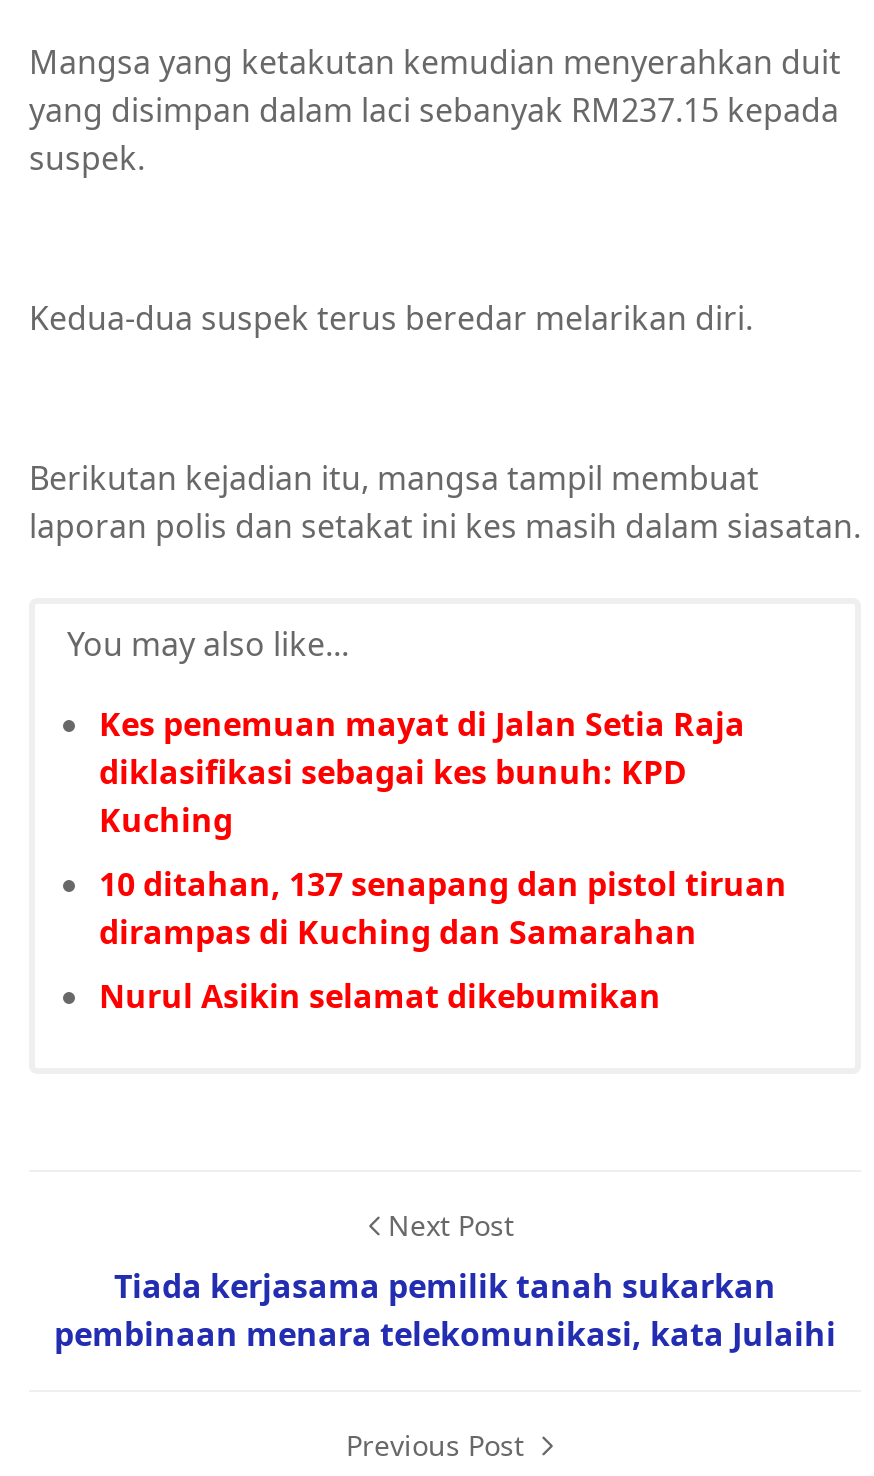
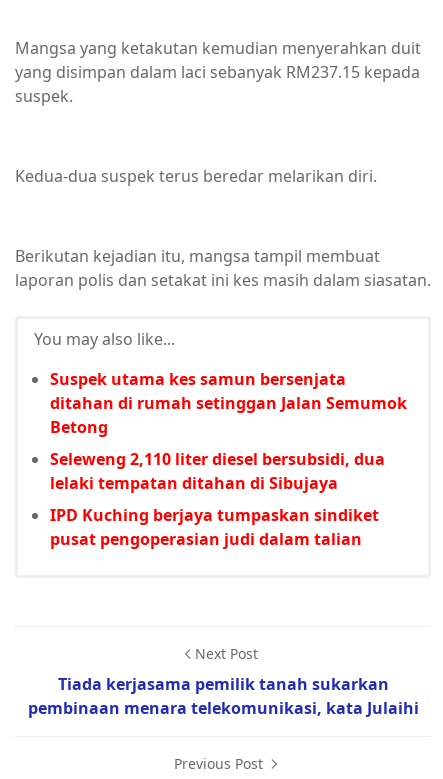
- Kes penemuan mayat di Jalan Setia Raja
- diklasifikasi sebagai kes bunuh: KPD
- Kuching
+ Suspek utama kes samun bersenjata
+ ditahan di rumah setinggan Jalan Semumok
+ Betong

- 10 ditahan, 137 senapang dan pistol tiruan
- dirampas di Kuching dan Samarahan
+ Seleweng 2,110 liter diesel bersubsidi, dua
+ lelaki tempatan ditahan di Sibujaya

- Nurul Asikin selamat dikebumikan
+ IPD Kuching berjaya tumpaskan sindiket
+ pusat pengoperasian judi dalam talian
